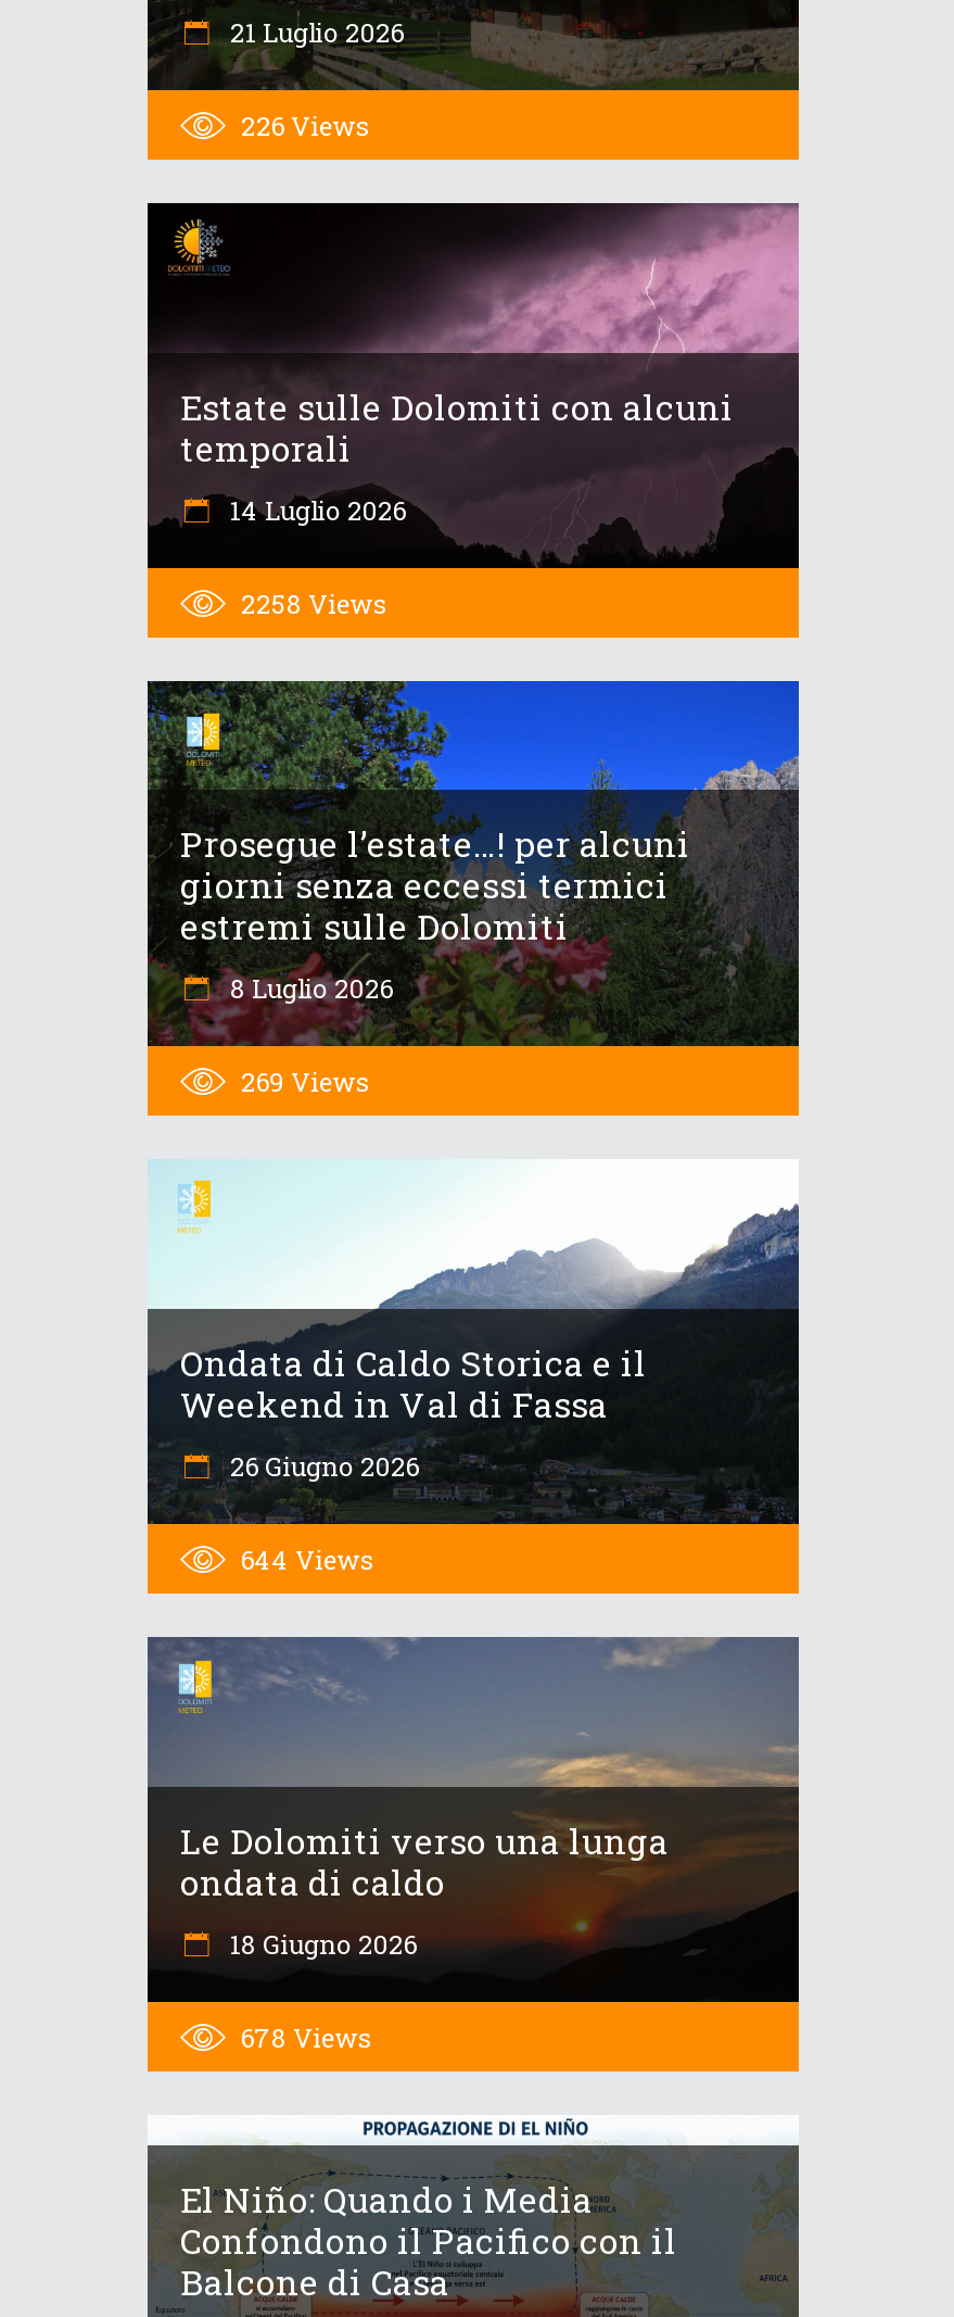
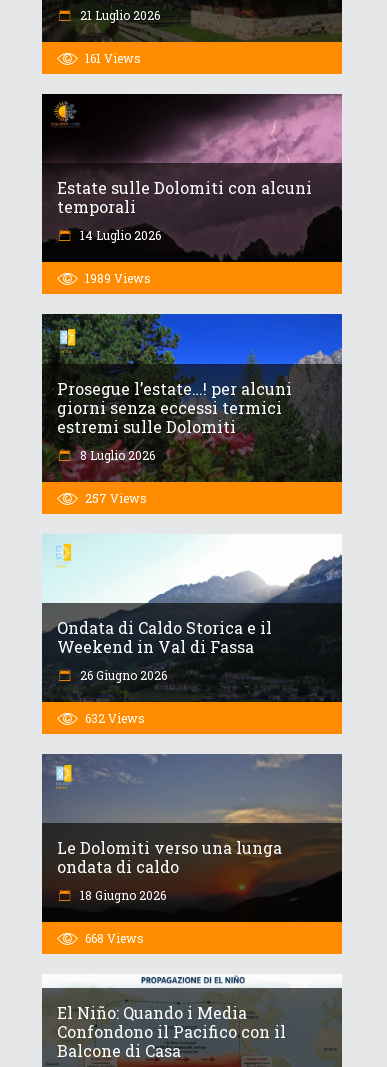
- 226 Views
+ 161 Views

- 2258 Views
+ 1989 Views

- 269 Views
+ 257 Views

- 644 Views
+ 632 Views

- 678 Views
+ 668 Views
